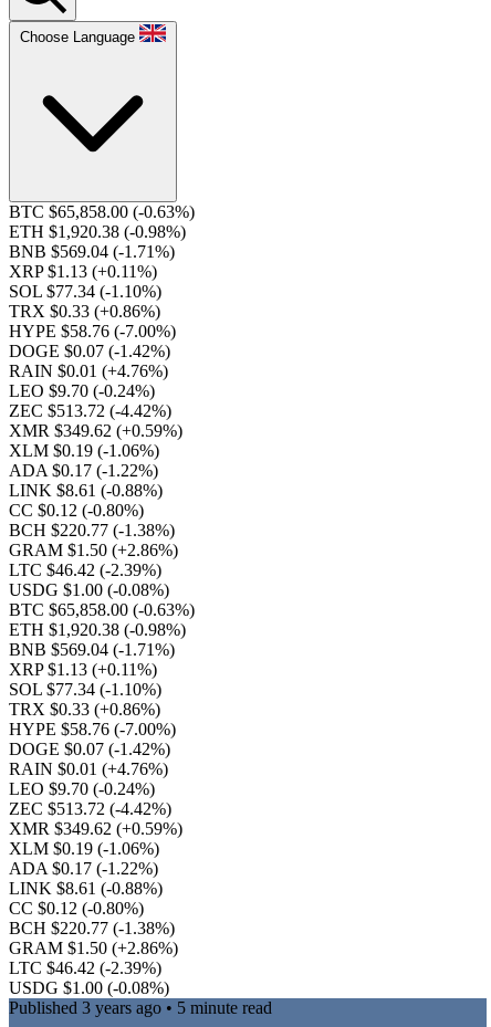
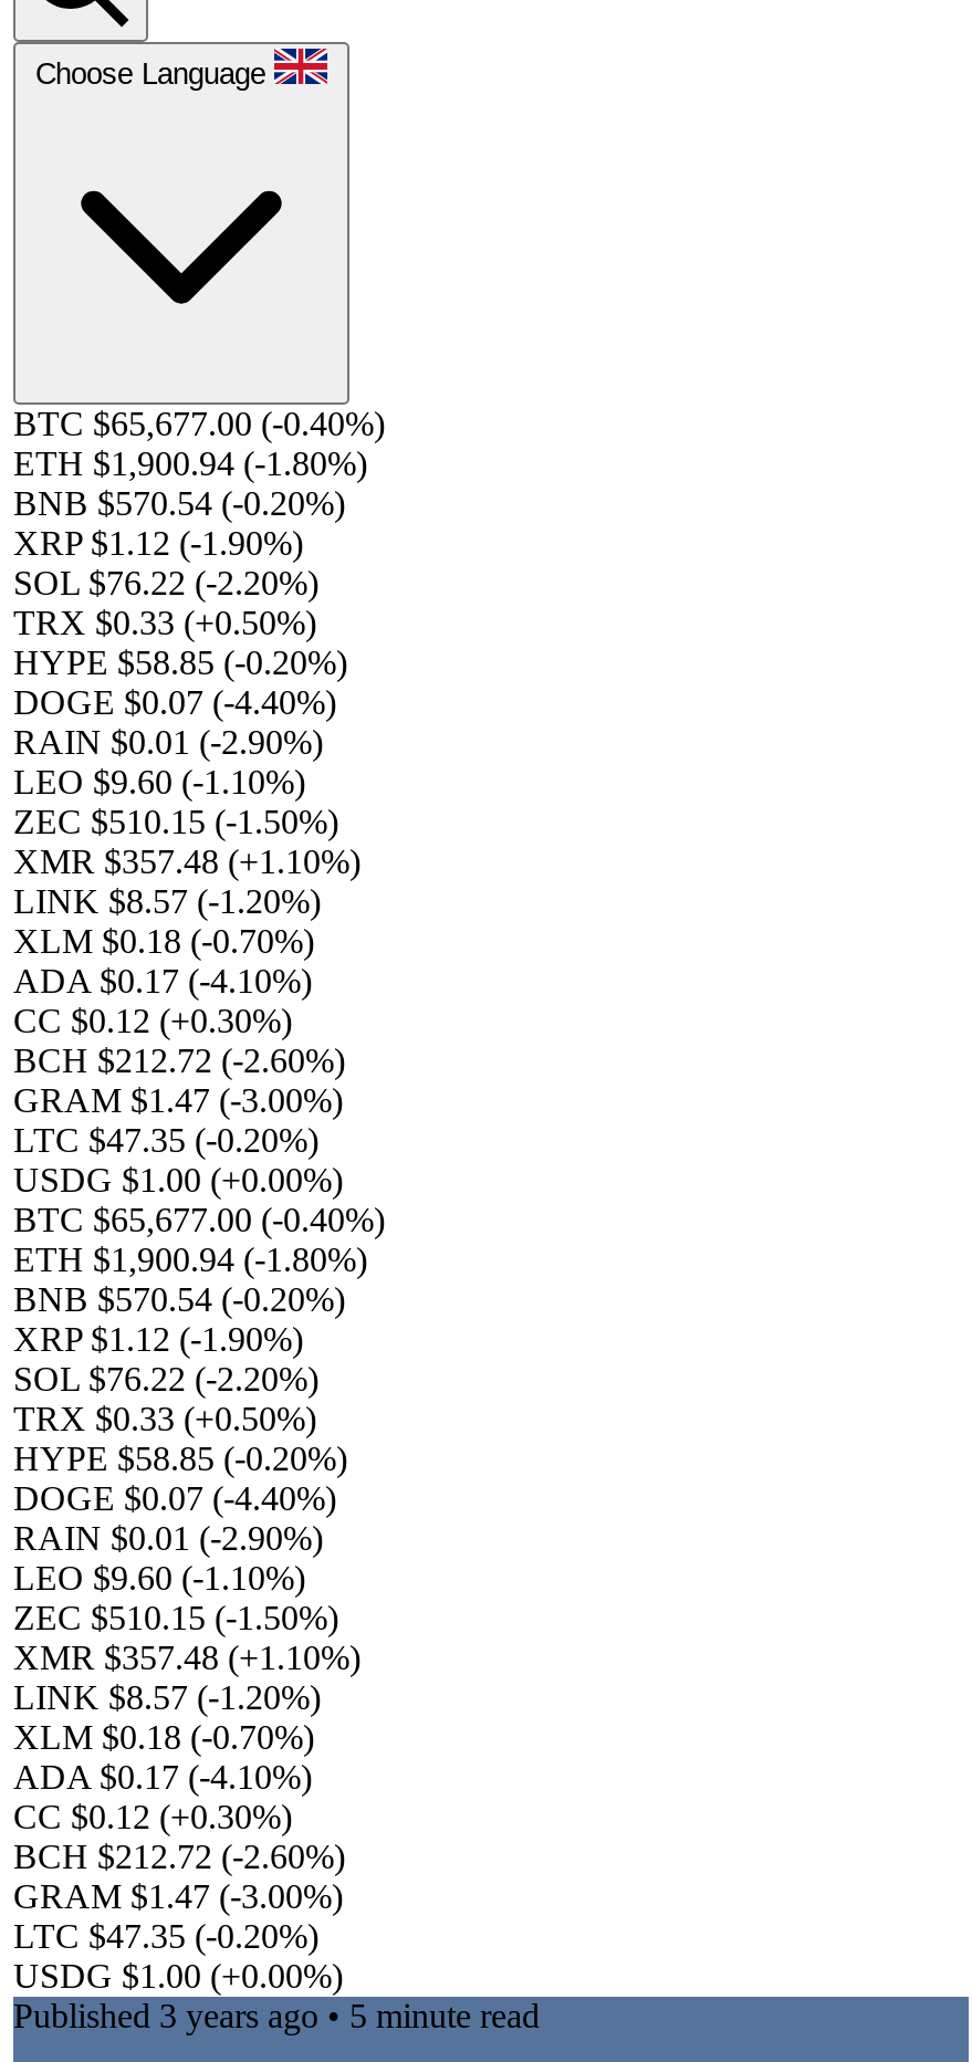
- BTC $65,858.00(-0.63%)
- ETH $1,920.38 (-0.98%)
- BNB $569.04 (-1.71%)
- XRP $1.13 (+0.11%)
- SOL $77.34(-1.10%)
- TRX $0.33 (+0.86%)
- HYPE $58.76 (-7.00%)
- DOGE $0.07 (-1.42%)
- RAIN $0.01 (+4.76%)
- LEO $9.70 (-0.24%)
- ZEC $513.72 (-4.42%)
- XMR $349.62(+0.59%)
- XLM $0.19 (-1.06%)
- ADA $0.17 (-1.22%)
- LINK $8.61 (-0.88%)
- CC $0.12 (-0.80%)
- BCH $220.77 (-1.38%)
- GRAM $1.50 (+2.86%)
- LTC $46.42 (-2.39%)
- USDG $1.00(-0.08%)
- BTC $65,858.00 (-0.63%)
- ETH $1,920.38 (-0.98%)
- BNB $569.04 (-1.71%)
- XRP $1.13 (+0.11%)
- SOL $77.34(-1.10%)
- TRX $0.33 (+0.86%)
- HYPE $58.76 (-7.00%)
- DOGE $0.07 (-1.42%)
- RAIN $0.01 (+4.76%)
- LEO $9.70 (-0.24%)
- ZEC $513.72 (-4.42%)
- XMR $349.62(+0.59%)
- XLM $0.19 (-1.06%)
- ADA $0.17 (-1.22%)
- LINK $8.61 (-0.88%)
- CC $0.12 (-0.80%)
- BCH $220.77 (-1.38%)
- GRAM $1.50 (+2.86%)
- LTC $46.42 (-2.39%)
- USDG $1.00(-0.08%)
+ BTC $65,677.00(-0.40%)
+ ETH $1,900.94 (-1.80%)
+ BNB $570.54 (-0.20%)
+ XRP $1.12 (-1.90%)
+ SOL $76.22(-2.20%)
+ TRX $0.33 (+0.50%)
+ HYPE $58.85 (-0.20%)
+ DOGE $0.07 (-4.40%)
+ RAIN $0.01 (-2.90%)
+ LEO $9.60 (-1.10%)
+ ZEC $510.15 (-1.50%)
+ XMR $357.48(+1.10%)
+ LINK $8.57 (-1.20%)
+ XLM $0.18 (-0.70%)
+ ADA $0.17 (-4.10%)
+ CC $0.12 (+0.30%)
+ BCH $212.72 (-2.60%)
+ GRAM $1.47 (-3.00%)
+ LTC $47.35 (-0.20%)
+ USDG $1.00(+0.00%)
+ BTC $65,677.00 (-0.40%)
+ ETH $1,900.94 (-1.80%)
+ BNB $570.54 (-0.20%)
+ XRP $1.12 (-1.90%)
+ SOL $76.22(-2.20%)
+ TRX $0.33 (+0.50%)
+ HYPE $58.85 (-0.20%)
+ DOGE $0.07 (-4.40%)
+ RAIN $0.01 (-2.90%)
+ LEO $9.60 (-1.10%)
+ ZEC $510.15 (-1.50%)
+ XMR $357.48(+1.10%)
+ LINK $8.57 (-1.20%)
+ XLM $0.18 (-0.70%)
+ ADA $0.17 (-4.10%)
+ CC $0.12 (+0.30%)
+ BCH $212.72 (-2.60%)
+ GRAM $1.47 (-3.00%)
+ LTC $47.35 (-0.20%)
+ USDG $1.00(+0.00%)
